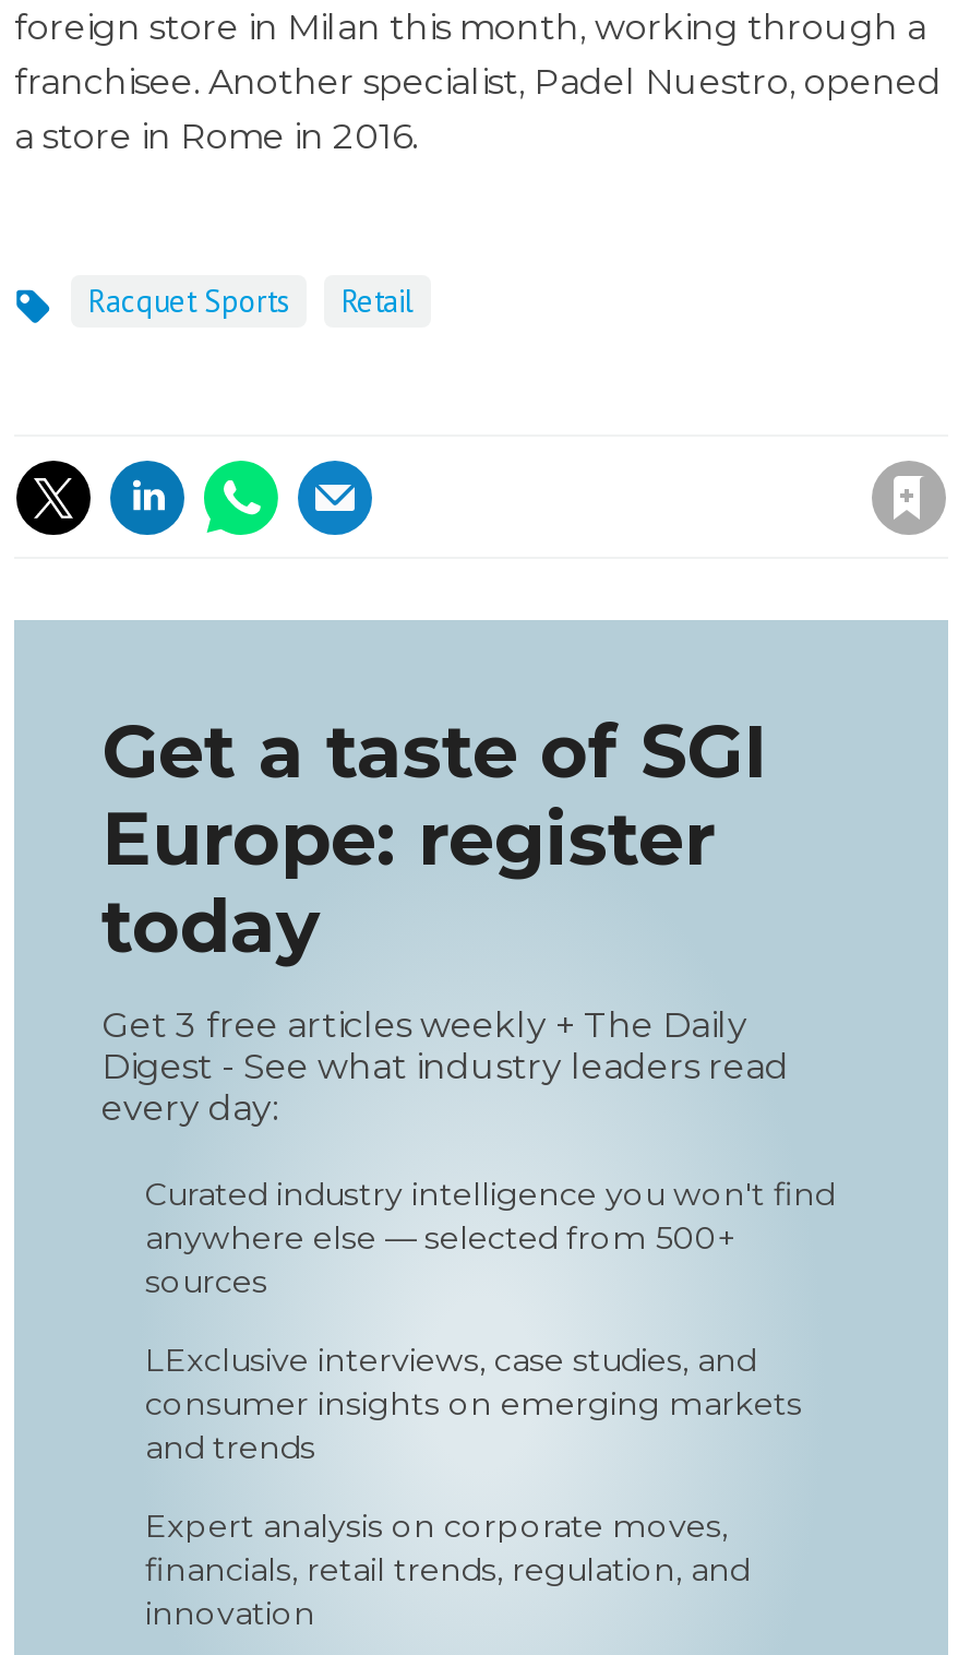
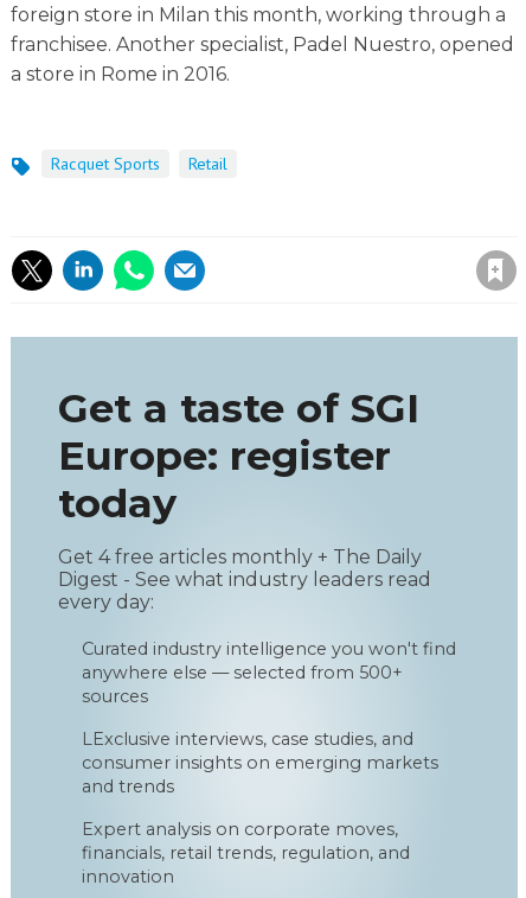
- Get 3 free articles weekly + The Daily
+ Get 4 free articles monthly + The Daily
